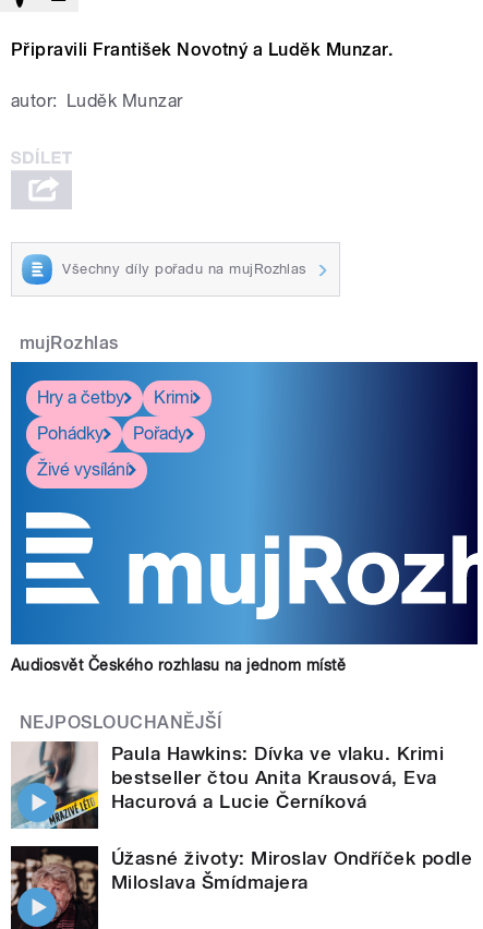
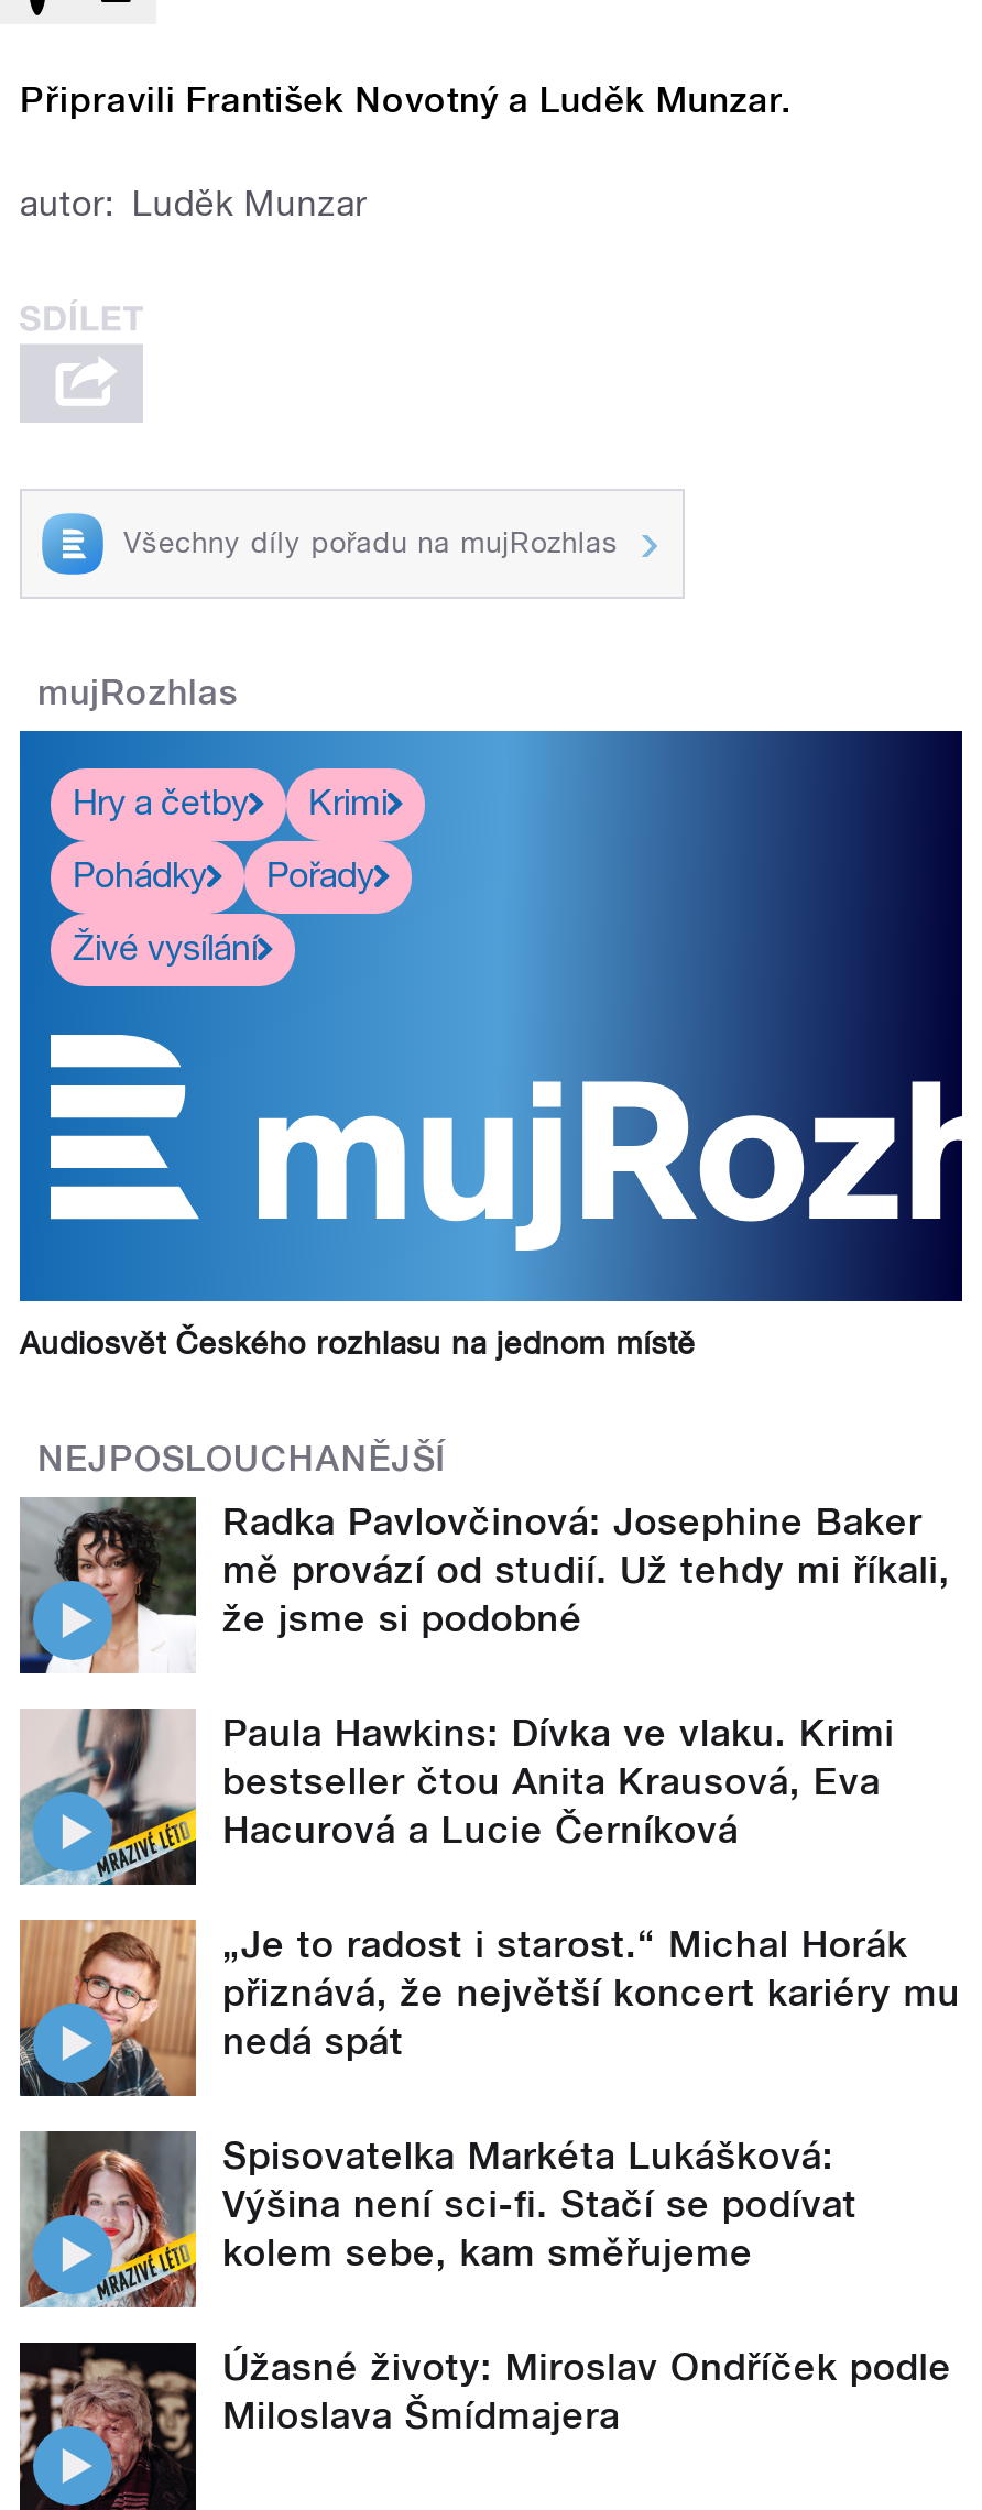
+ [image]
+ Radka Pavlovčinová: Josephine Baker
+ mě provází od studií. Už tehdy mi říkali,
+ že jsme si podobné

+ [image]
+ „Je to radost i starost.“ Michal Horák
+ přiznává, že největší koncert kariéry mu
+ nedá spát
+ Spisovatelka Markéta Lukášková:
+ Výšina není sci-fi. Stačí se podívat
+ kolem sebe, kam směřujeme

+ [image]
